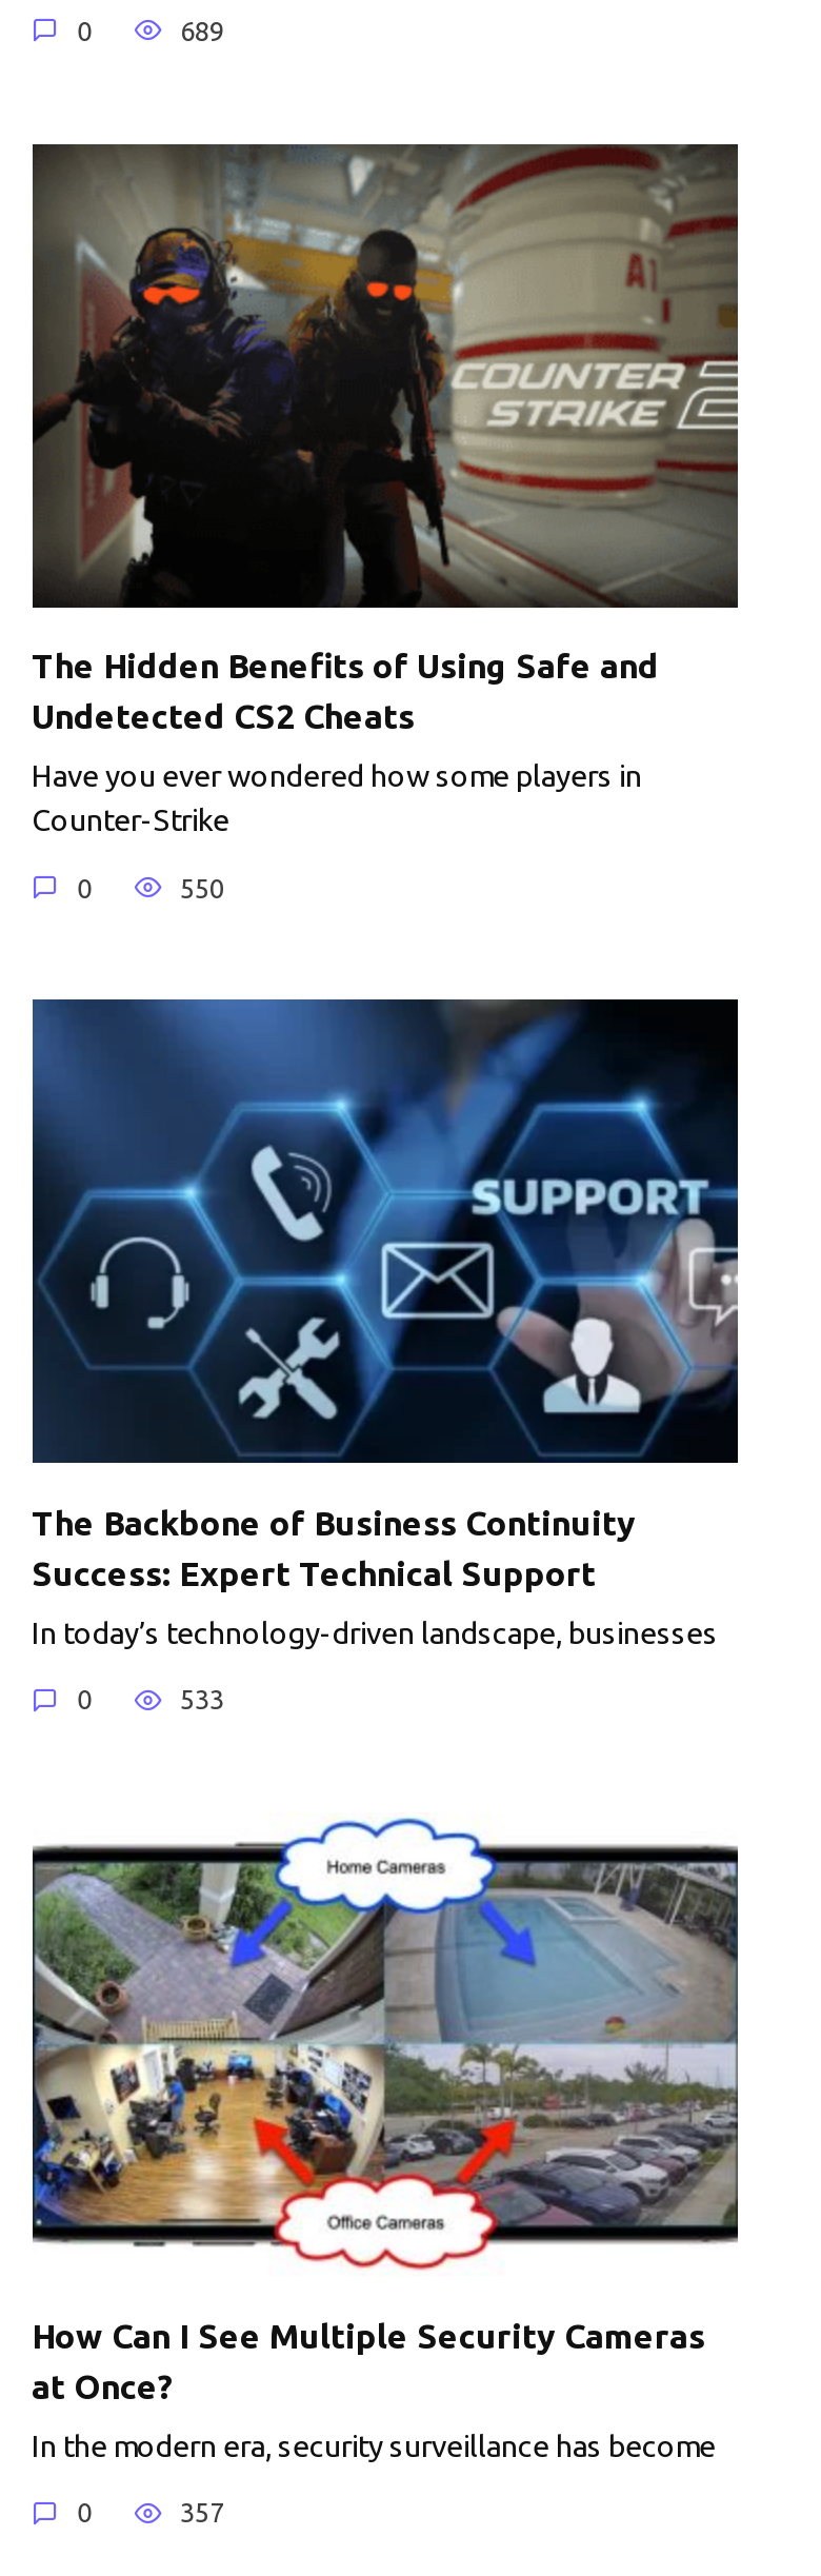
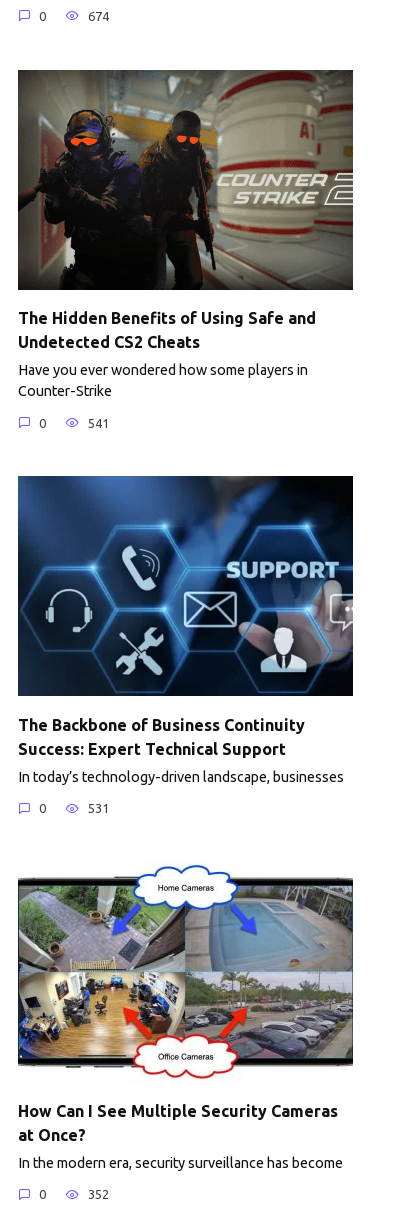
- 689
+ 674

- 550
+ 541

- 533
+ 531

- 357
+ 352
